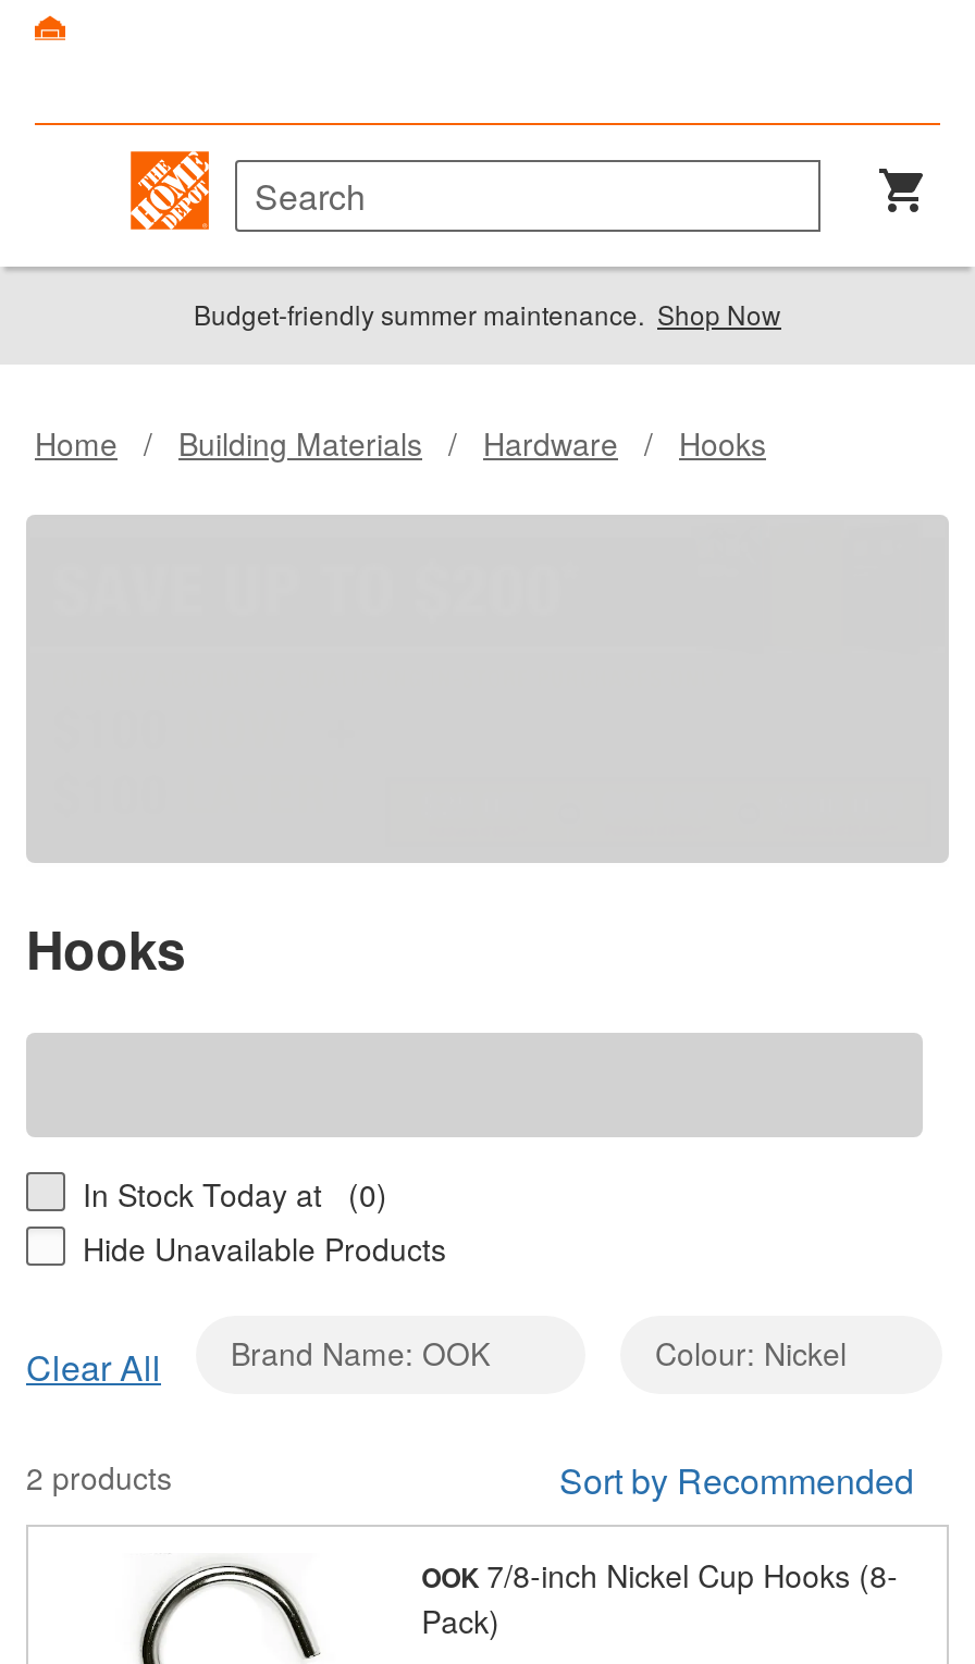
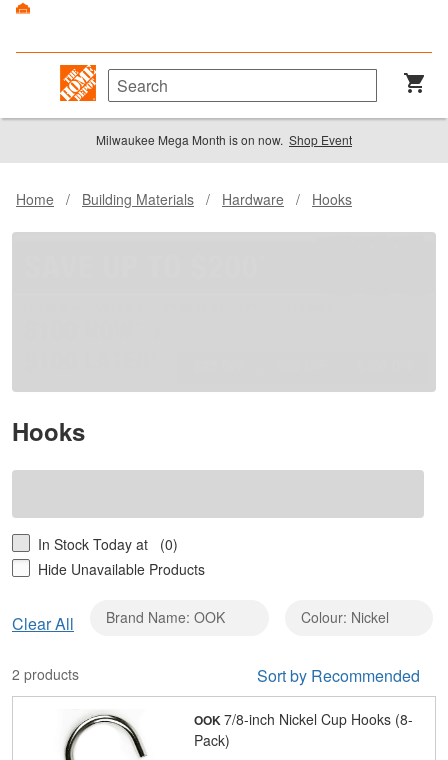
- Budget-friendly summer maintenance. Shop Now
+ Milwaukee Mega Month is on now. Shop Event
